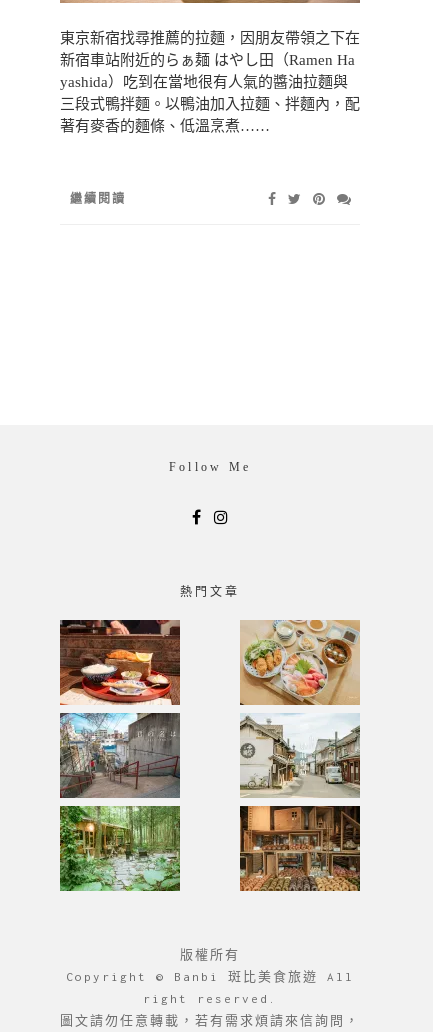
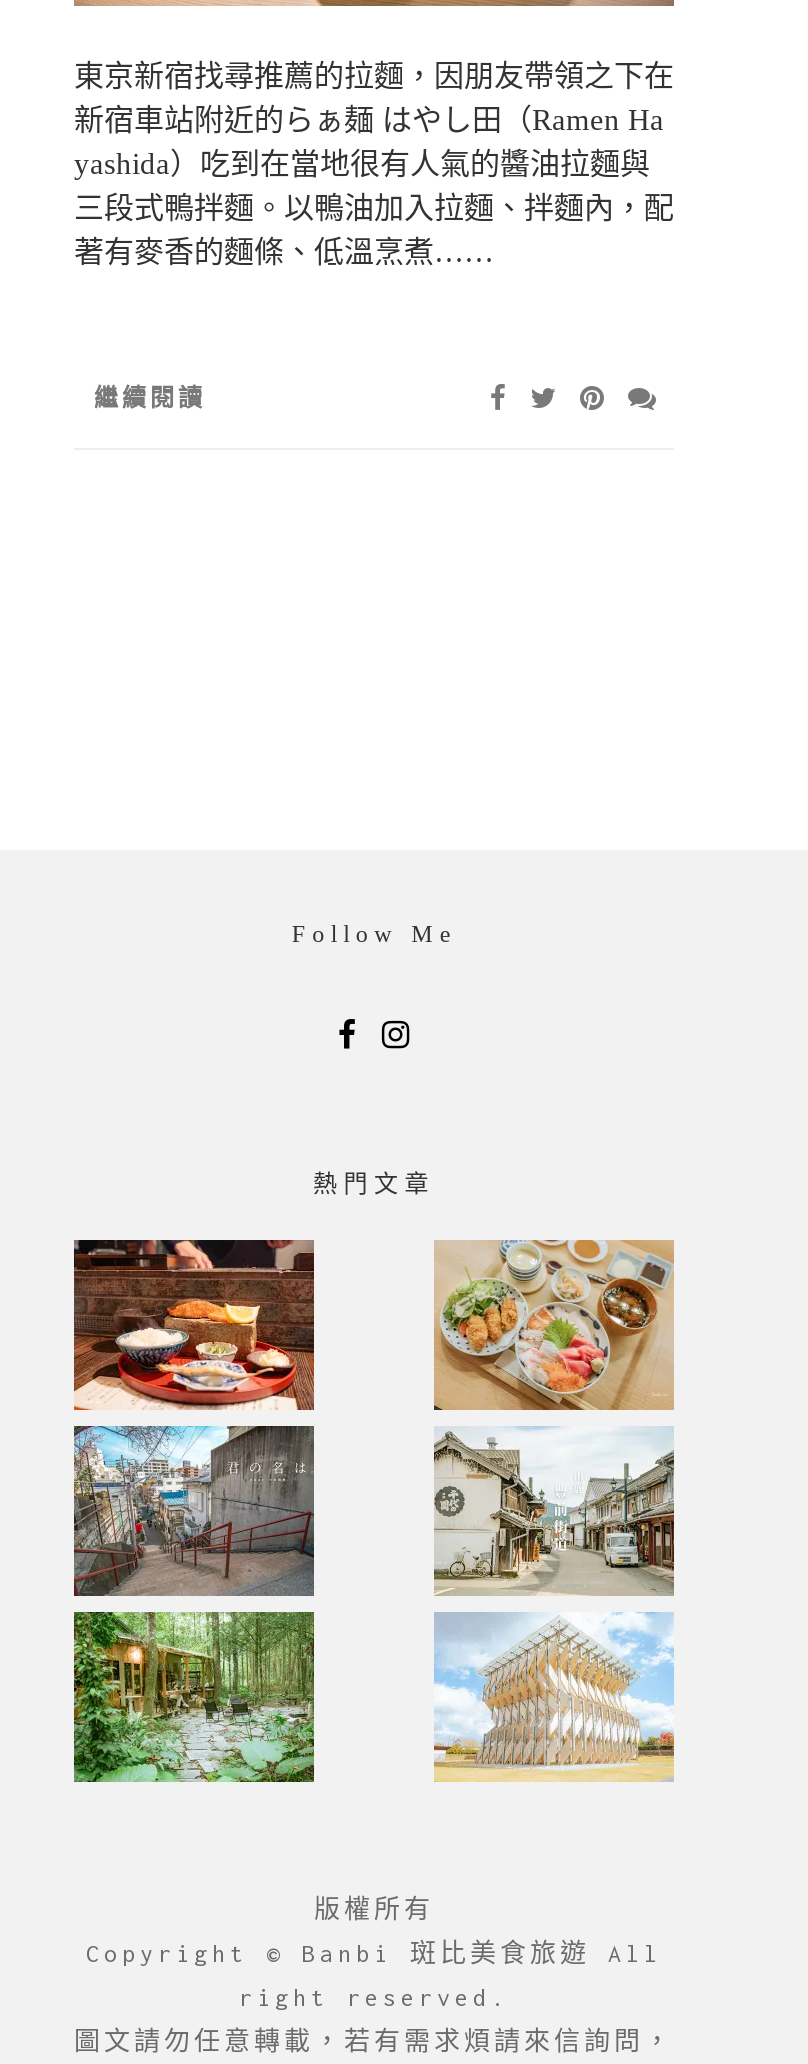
- [image]
+ [image]
